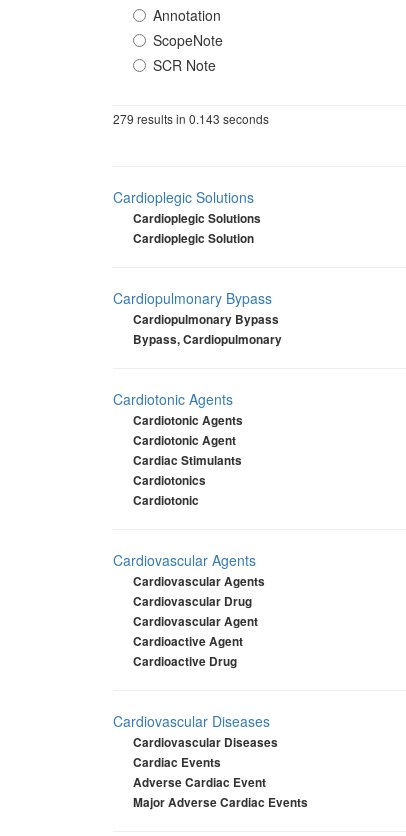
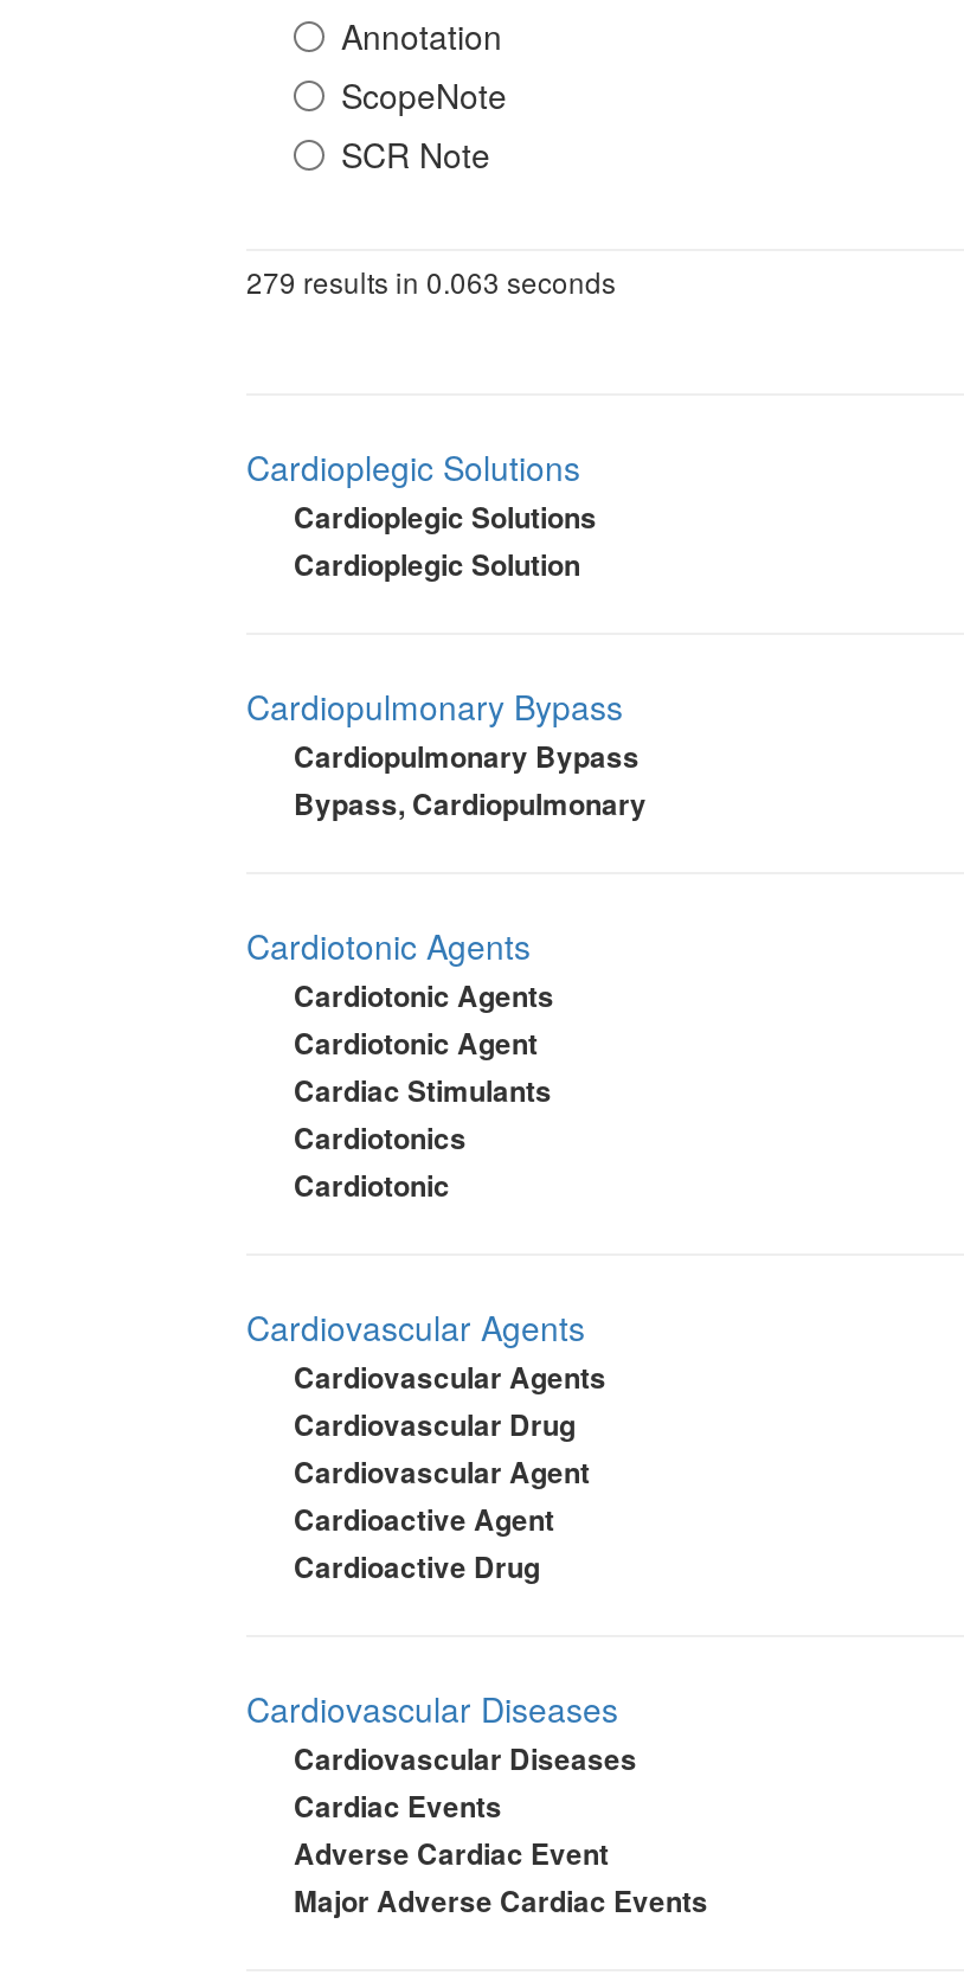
- 279 results in 0.143 seconds
+ 279 results in 0.063 seconds
